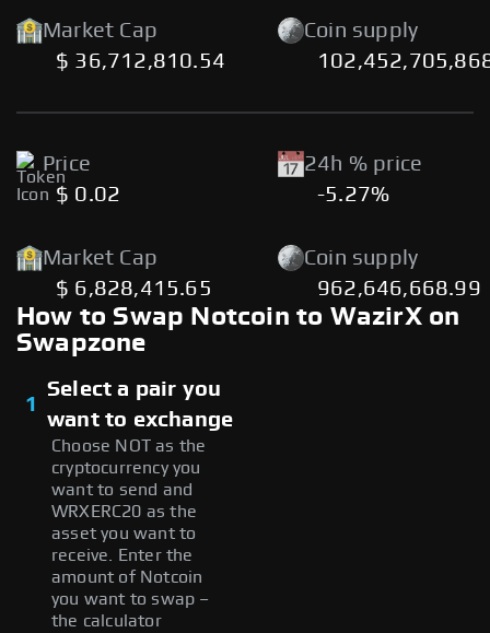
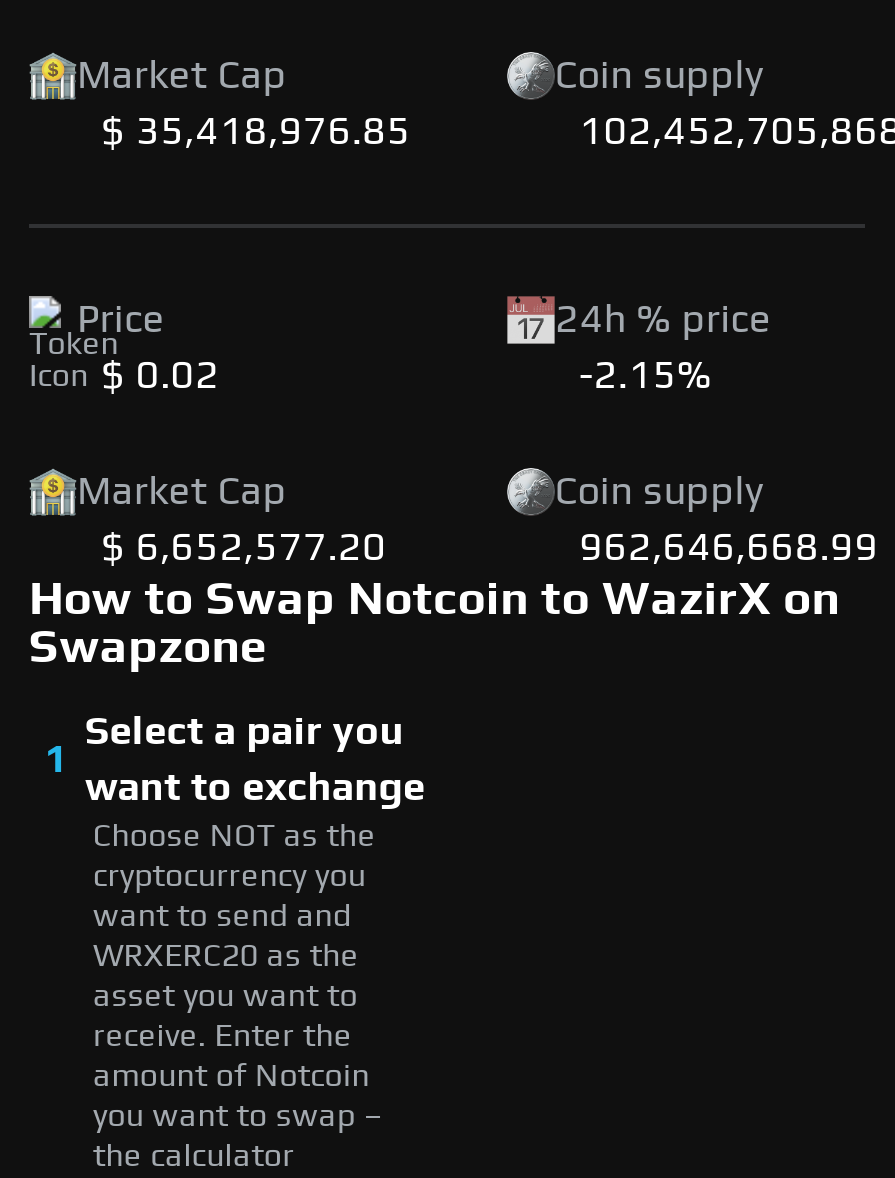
- $ 36,712,810.54
+ $ 35,418,976.85

- -5.27%
+ -2.15%

- $ 6,828,415.65
+ $ 6,652,577.20
